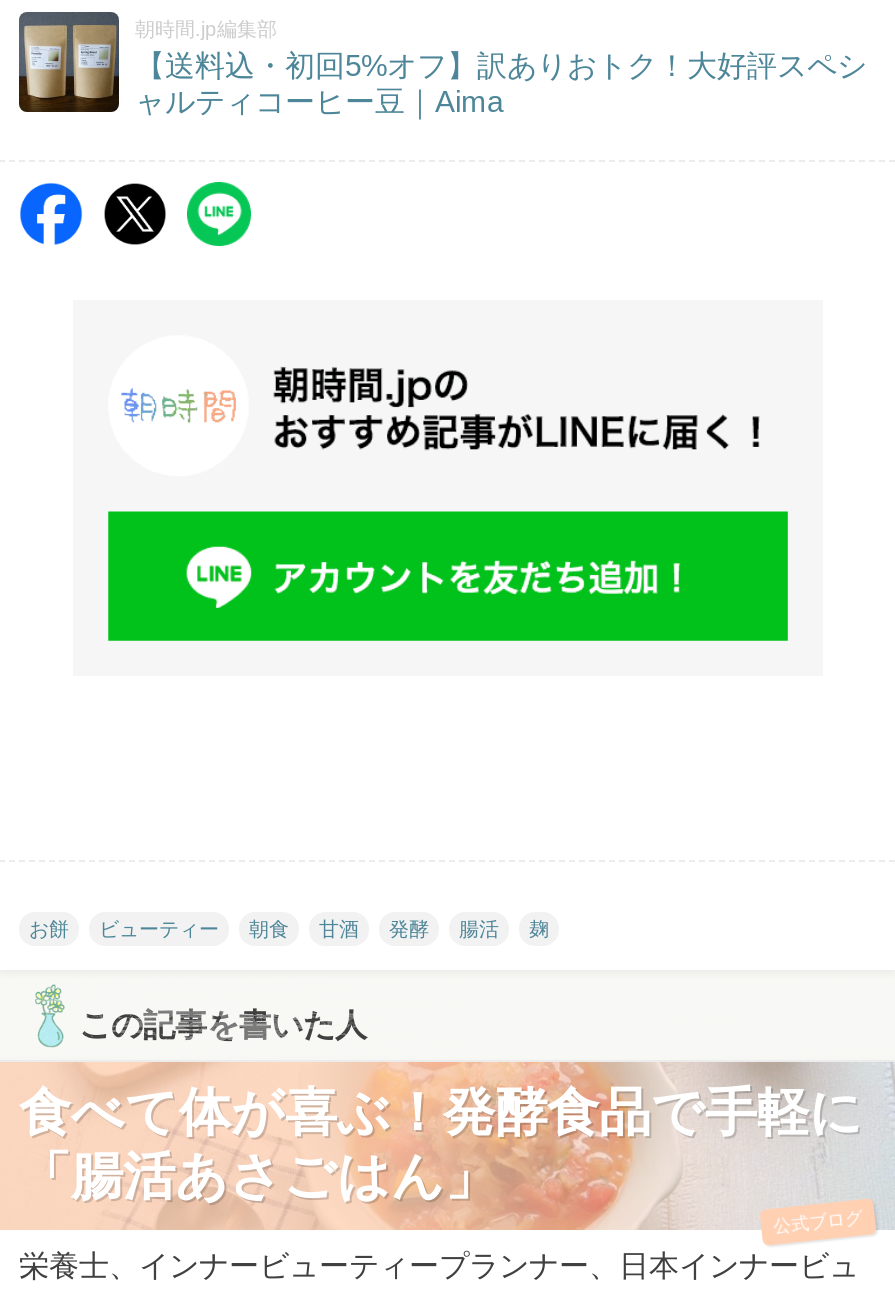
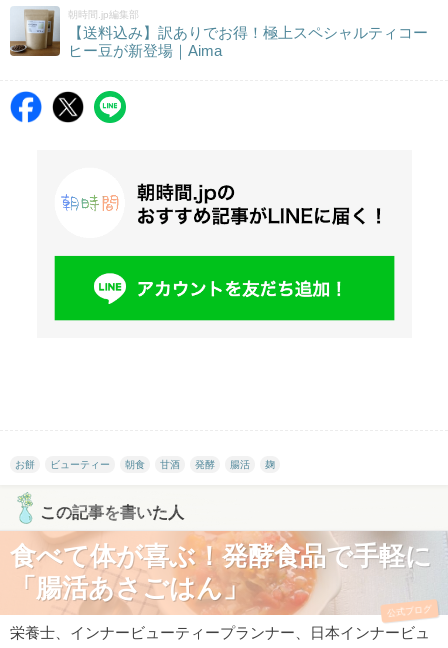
- [image]
- 【送料込・初回5%オフ】訳ありおトク！大好評スペシ
- ャルティコーヒー豆｜Aima
+ [image]
+ 【送料込み】訳ありでお得！極上スペシャルティコー
+ ヒー豆が新登場｜Aima
